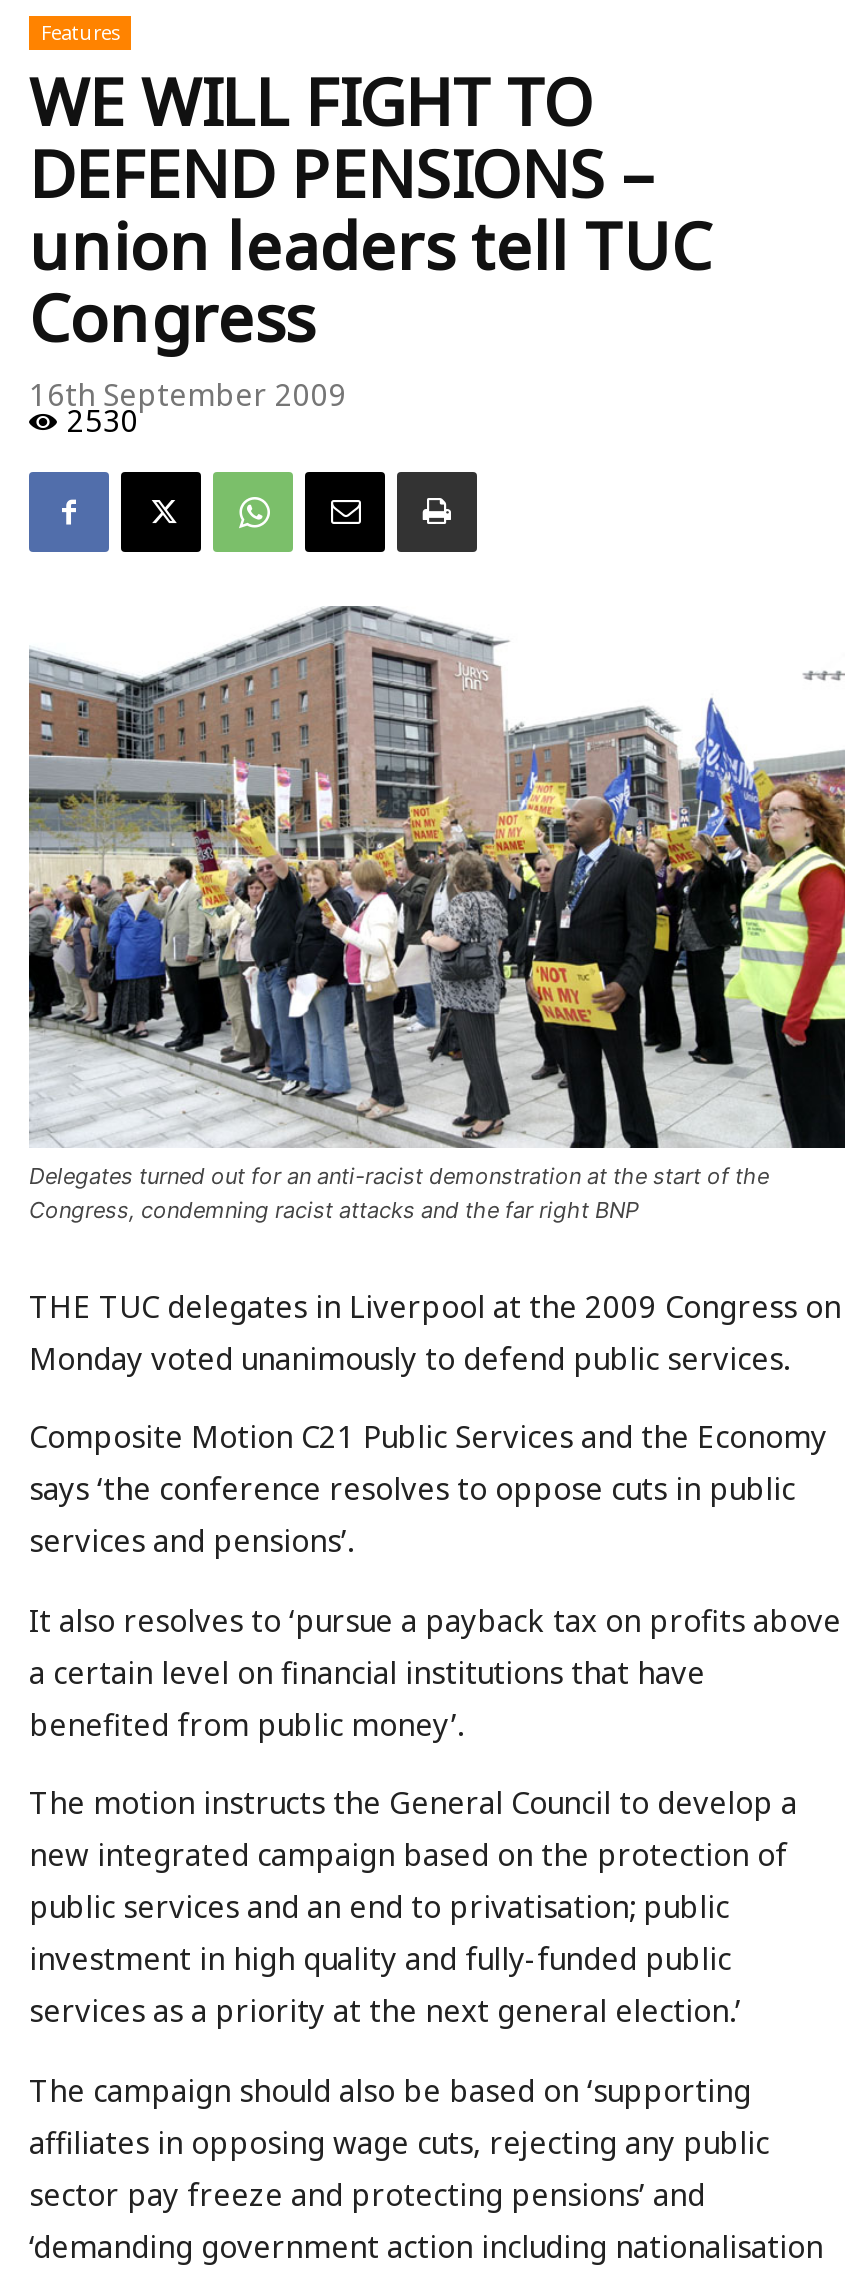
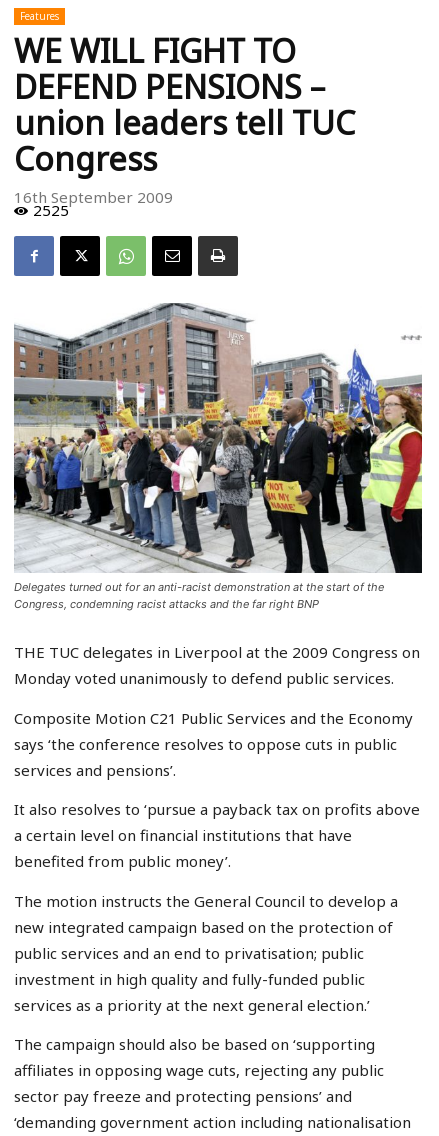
- 2530
+ 2525
